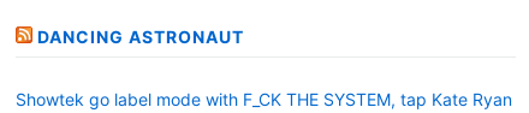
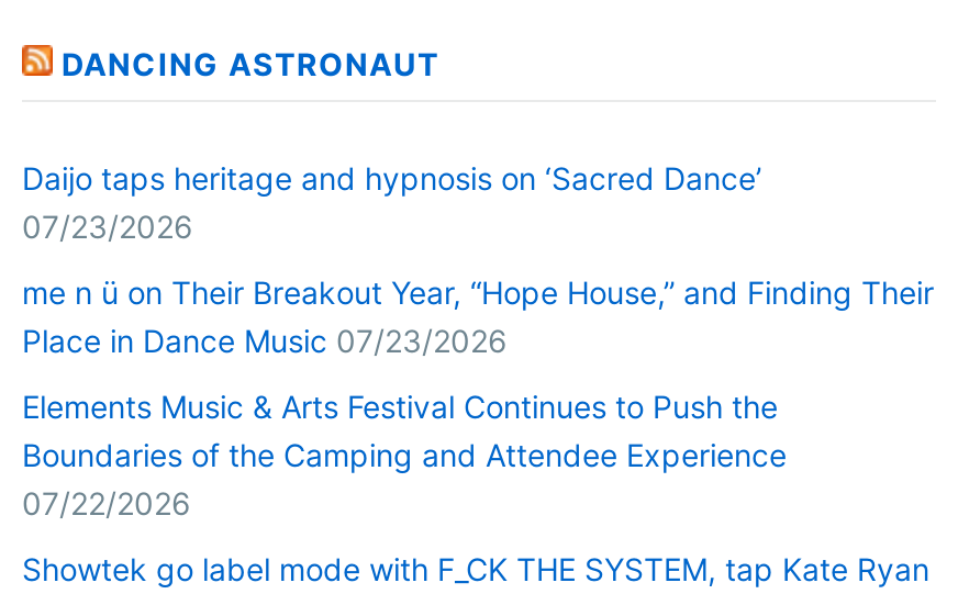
+ Daijo taps heritage and hypnosis on ‘Sacred Dance’
+ 07/23/2026
+ me n ü on Their Breakout Year, “Hope House,” and Finding Their
+ Place in Dance Music 07/23/2026
+ Elements Music & Arts Festival Continues to Push the
+ Boundaries of the Camping and Attendee Experience
+ 07/22/2026
